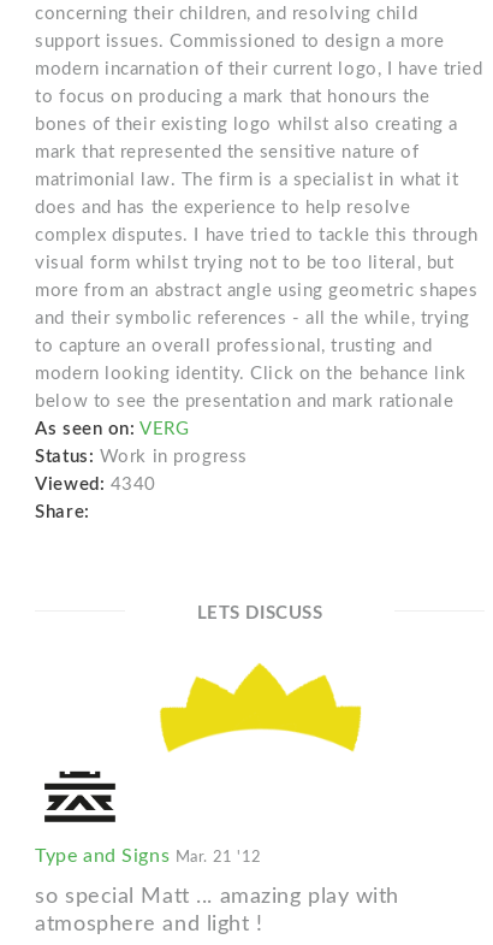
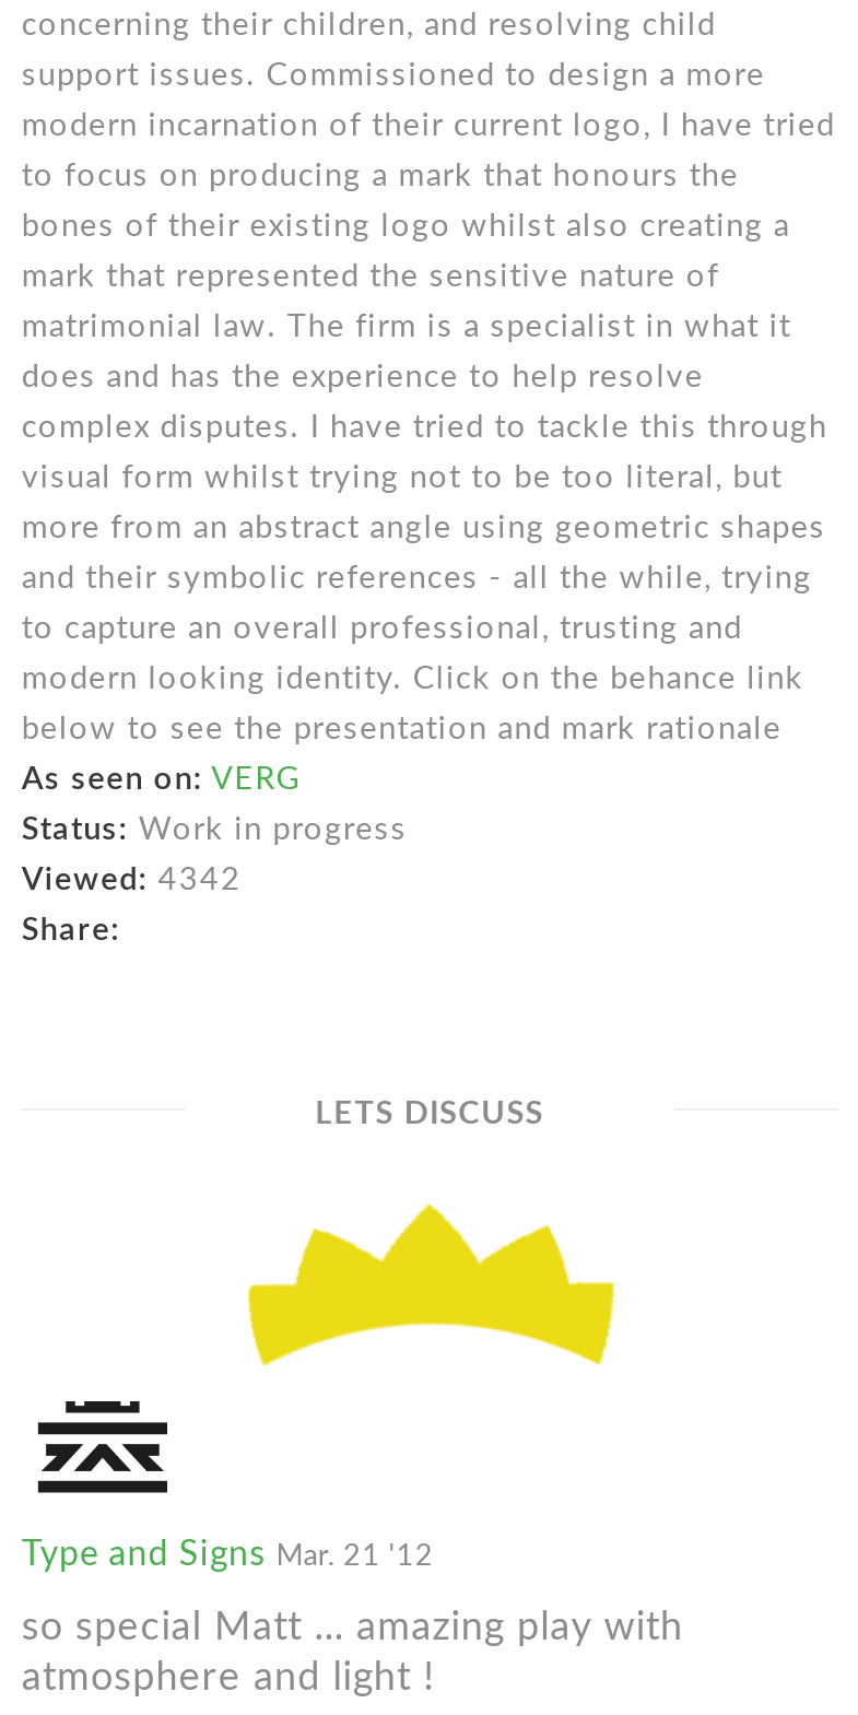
- Viewed: 4340
+ Viewed: 4342
